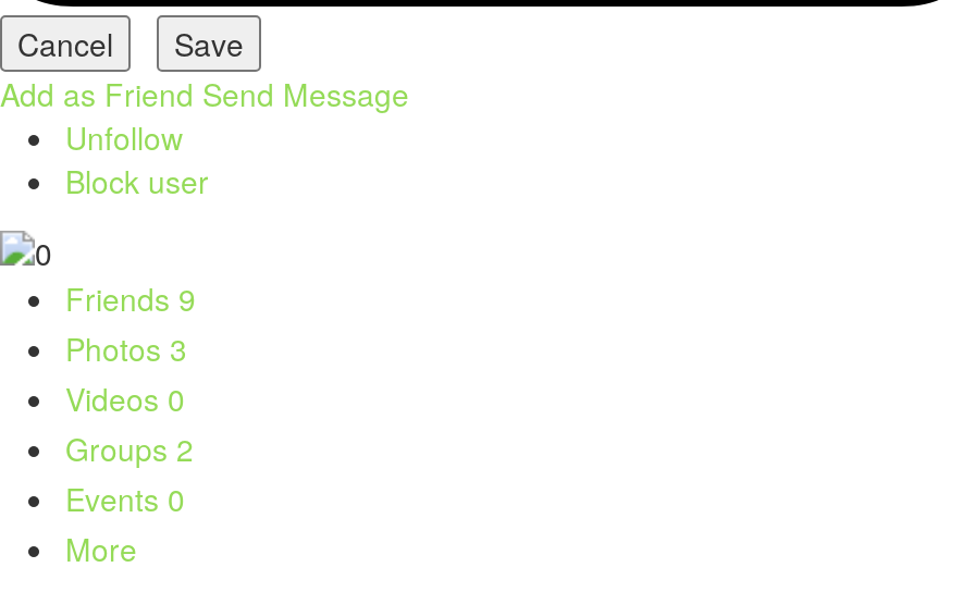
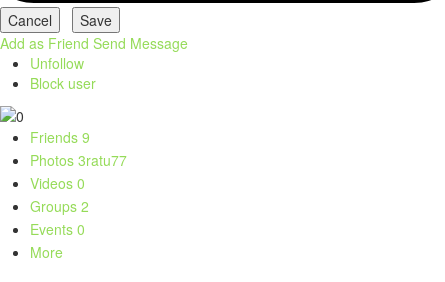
- Photos 3
+ Photos 3ratu77
